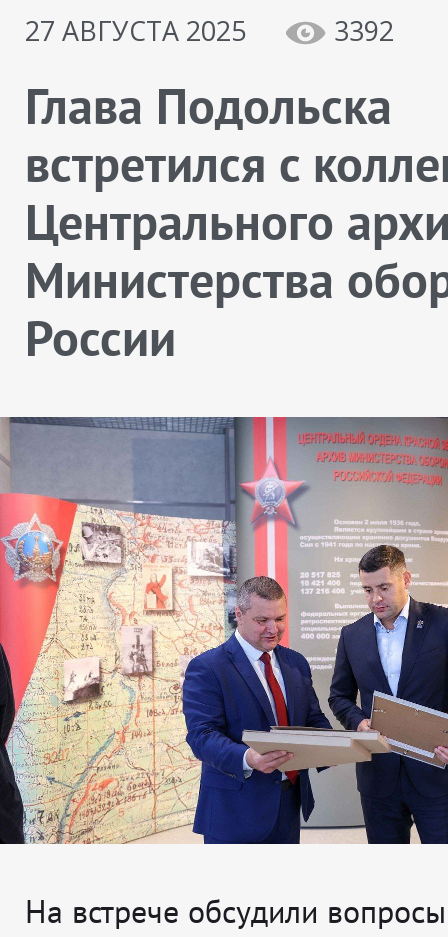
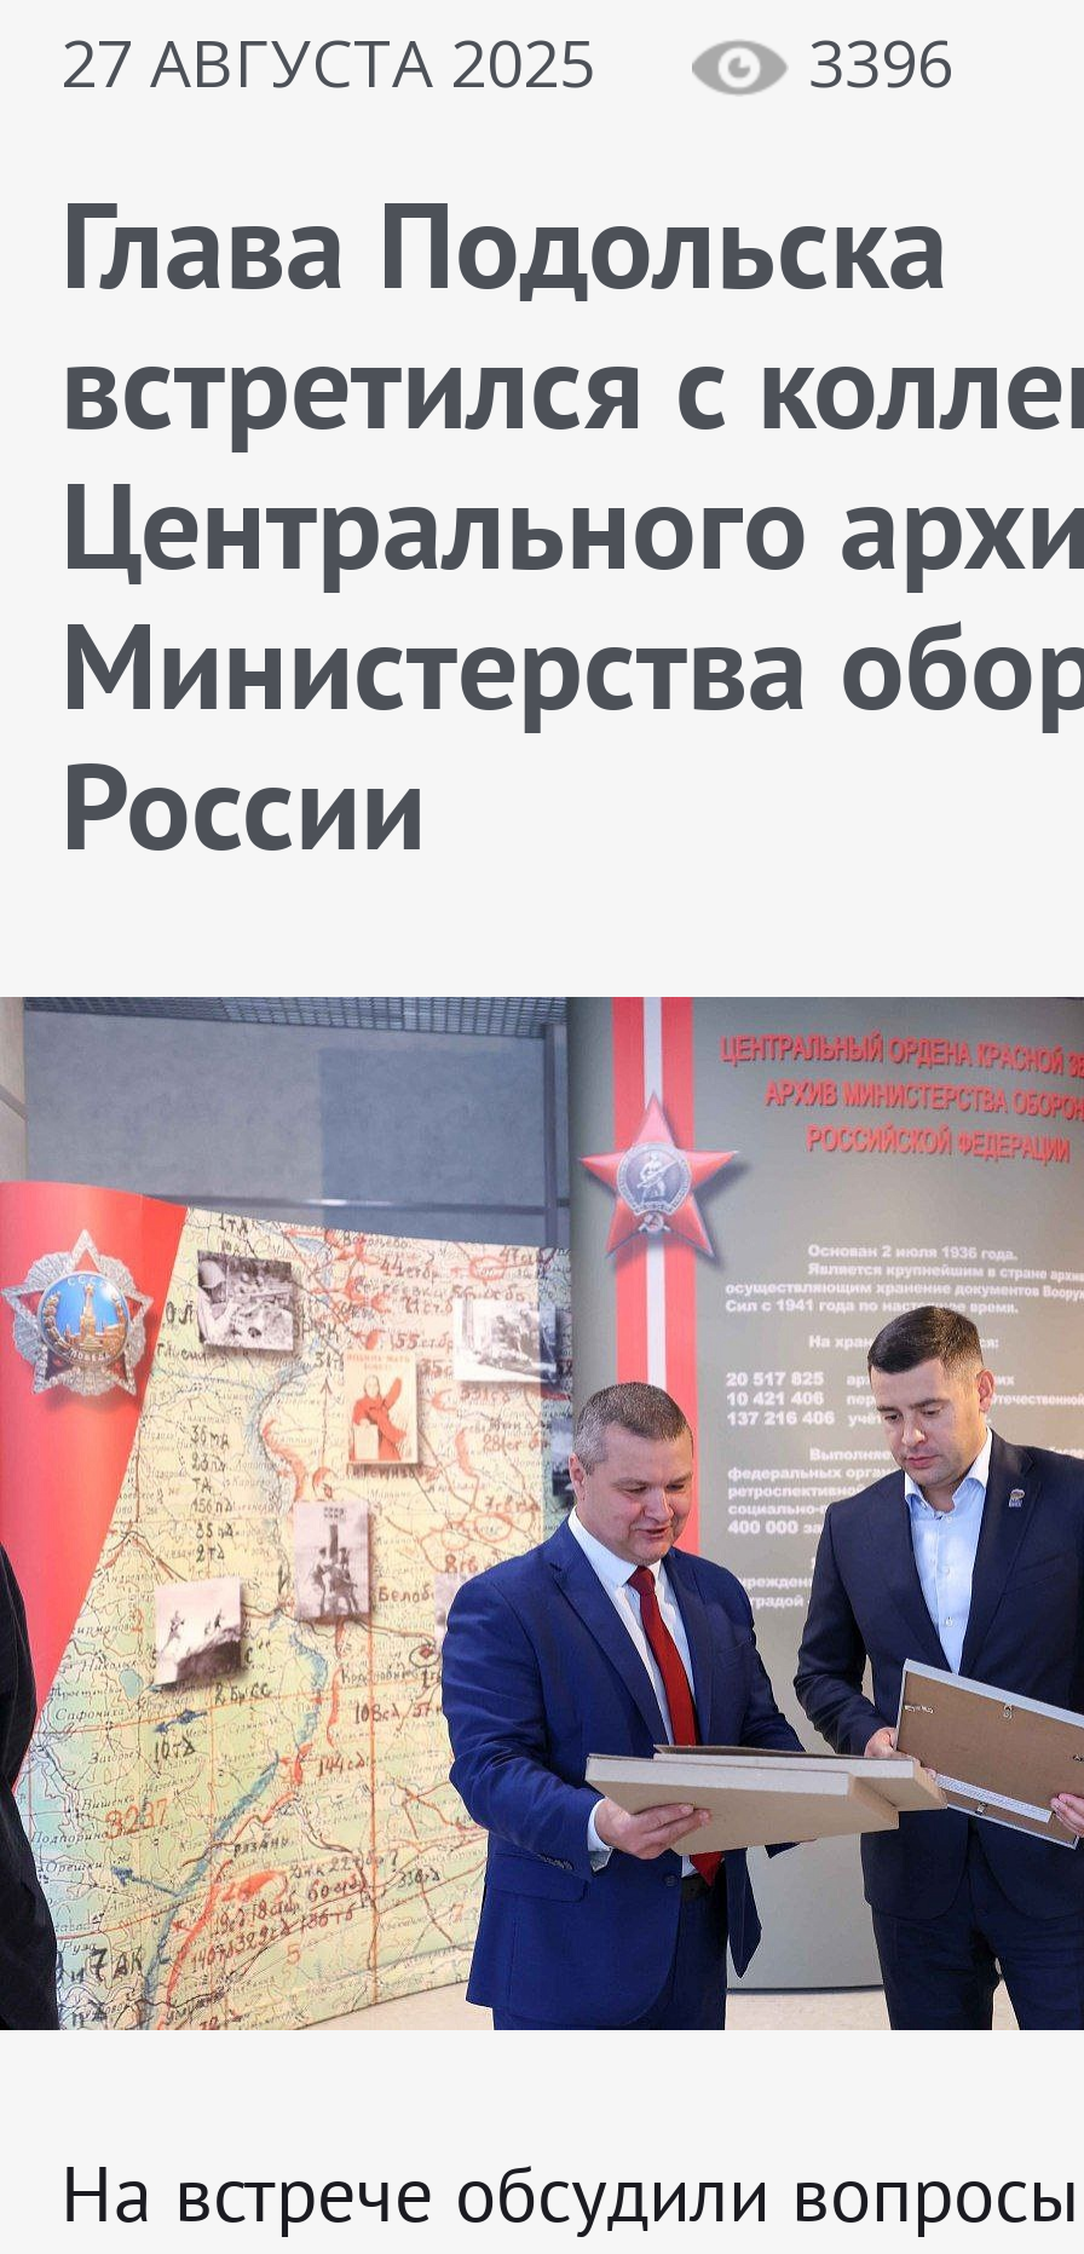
- 27 АВГУСТА 2025 3392
+ 27 АВГУСТА 2025 3396
